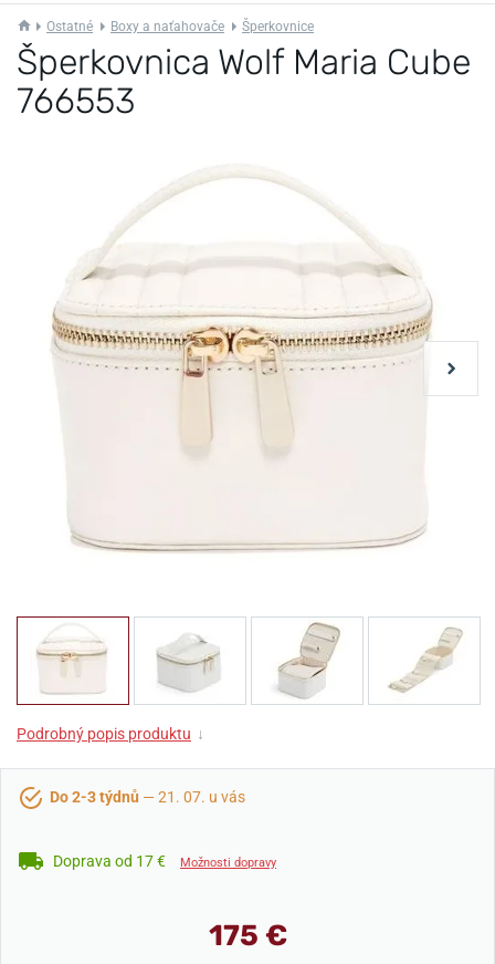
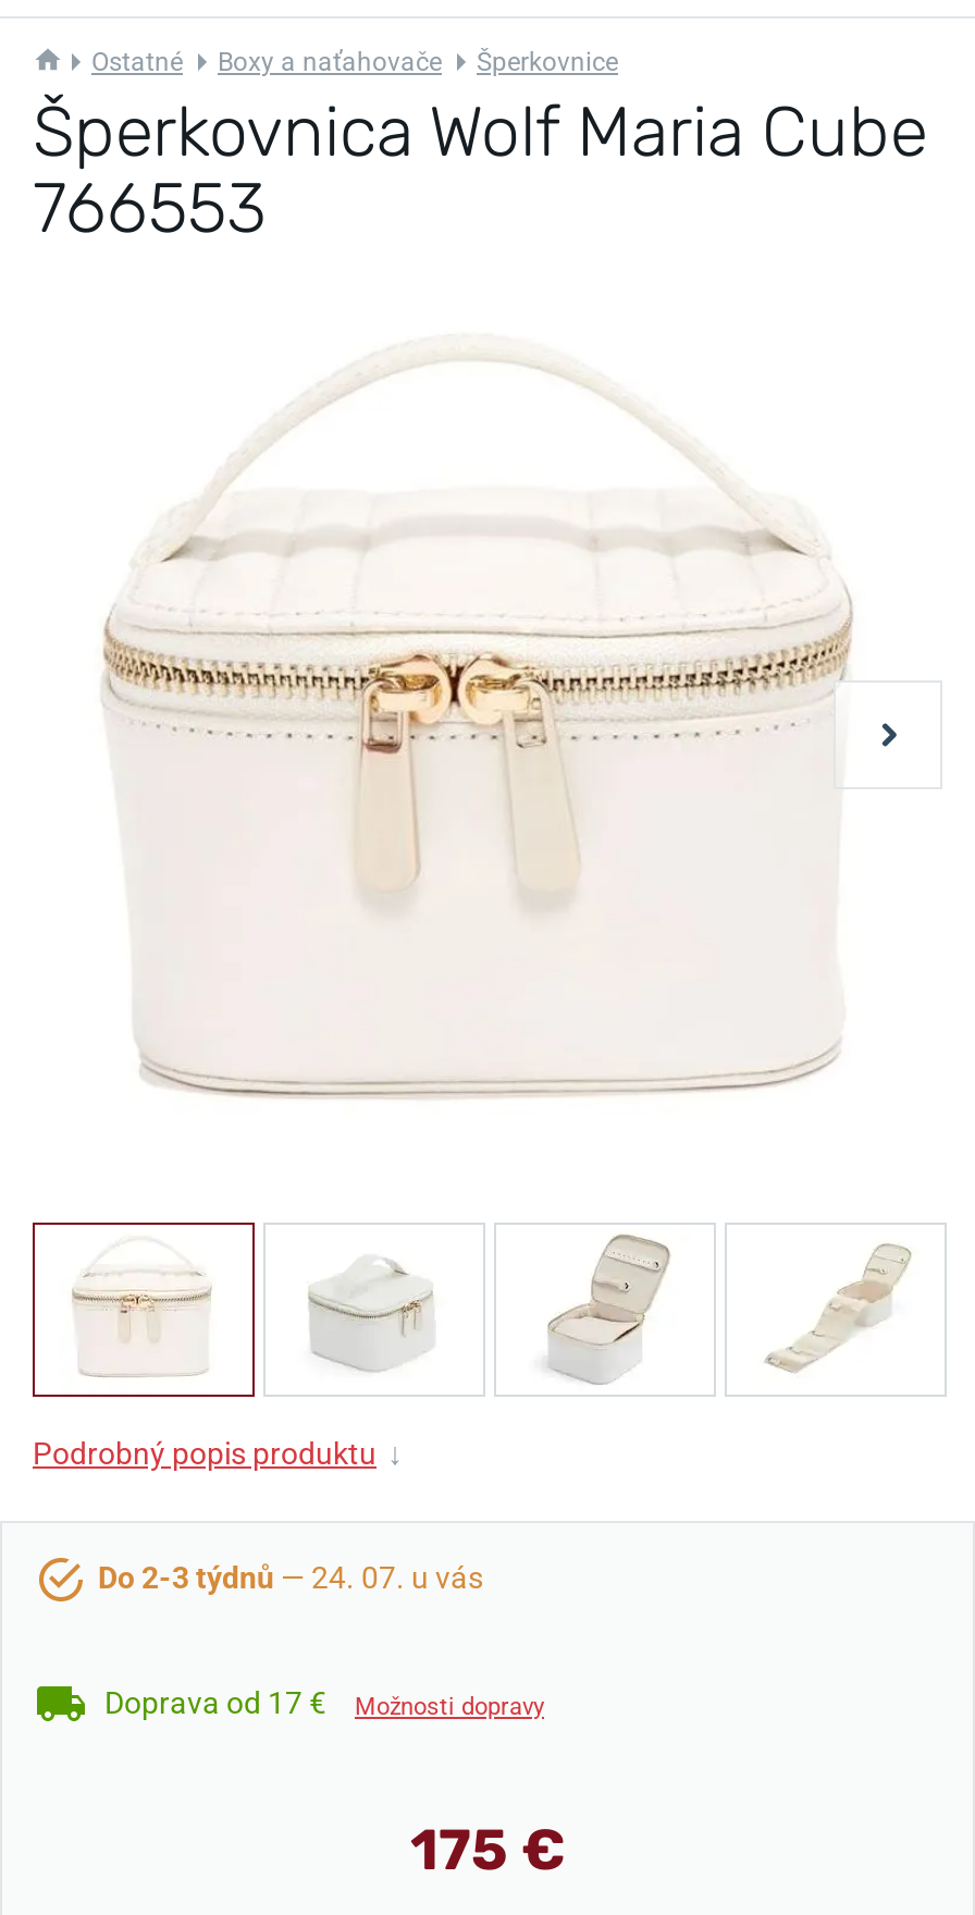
- Do 2-3 týdnů — 21. 07. u vás
+ Do 2-3 týdnů — 24. 07. u vás
